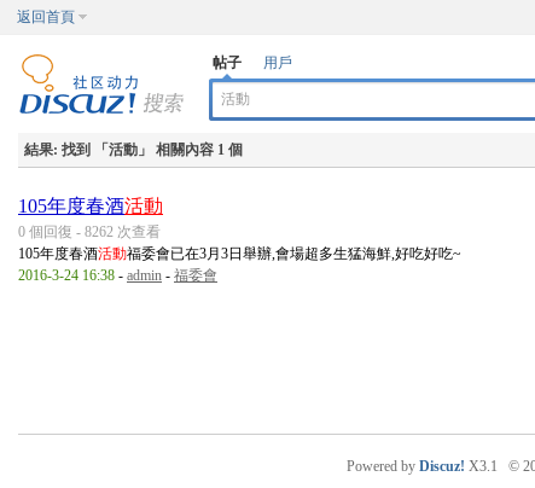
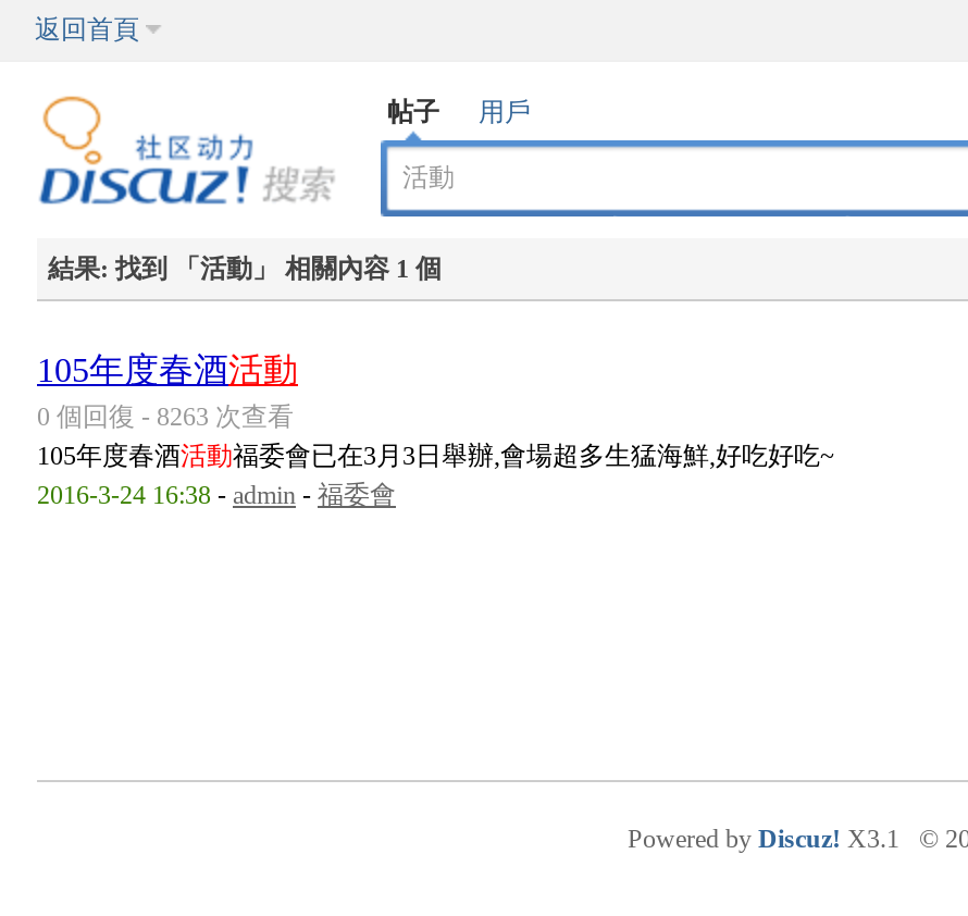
- 0 個回復 - 8262 次查看
+ 0 個回復 - 8263 次查看
